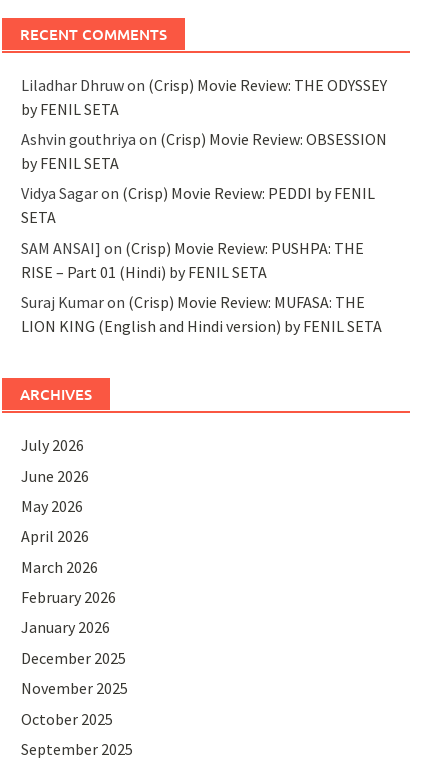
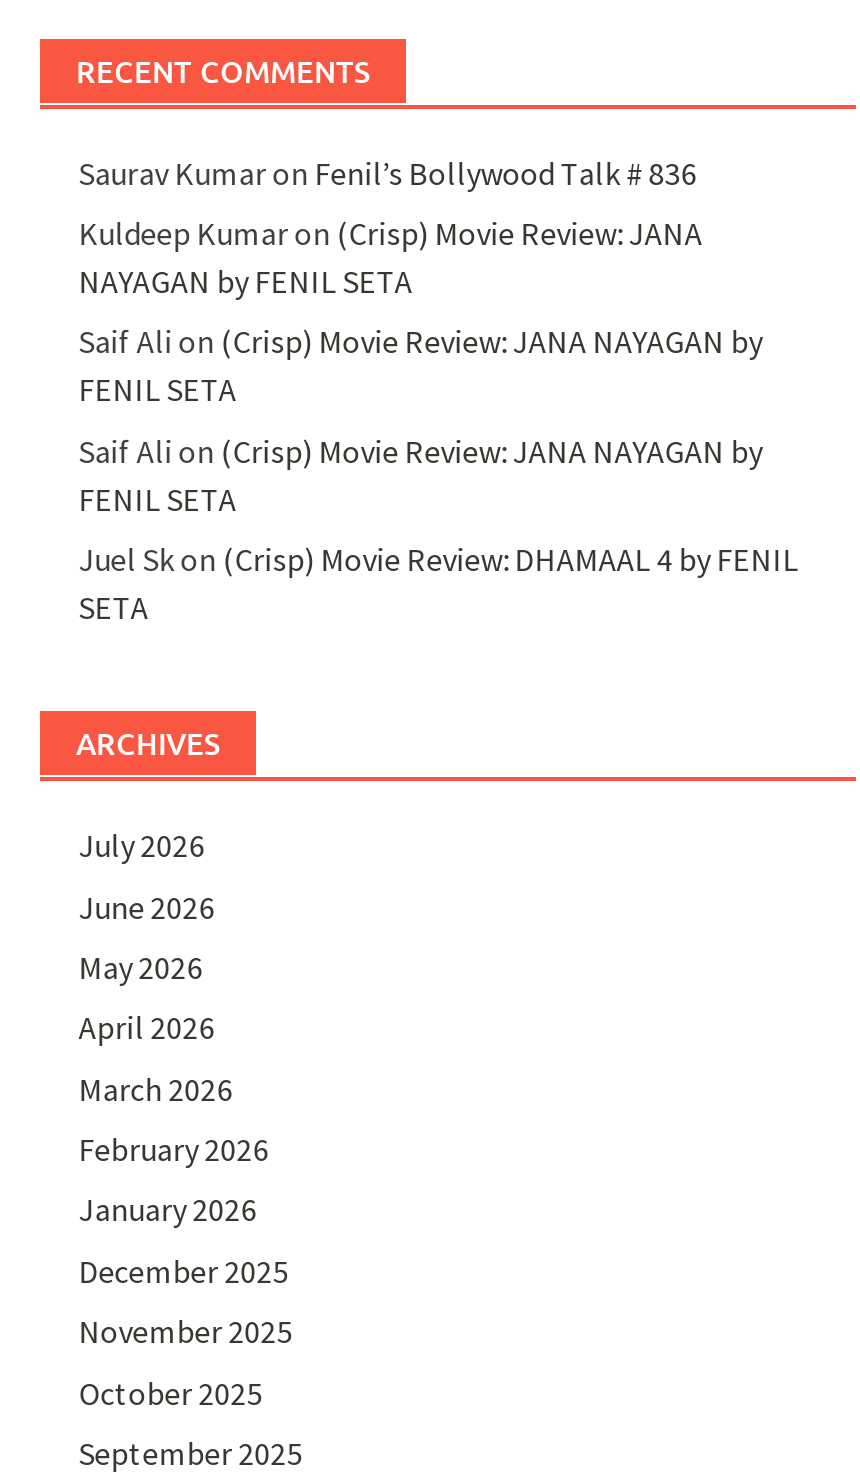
- Liladhar Dhruw on (Crisp) Movie Review: THE ODYSSEY
- by FENIL SETA
- Ashvin gouthriya on (Crisp) Movie Review: OBSESSION
- by FENIL SETA
- Vidya Sagar on (Crisp) Movie Review: PEDDI by FENIL
+ Saurav Kumar on Fenil’s Bollywood Talk # 836
+ Kuldeep Kumar on (Crisp) Movie Review: JANA
+ NAYAGAN by FENIL SETA
+ Saif Ali on (Crisp) Movie Review: JANA NAYAGAN by
+ FENIL SETA
+ Saif Ali on (Crisp) Movie Review: JANA NAYAGAN by
+ FENIL SETA
+ Juel Sk on (Crisp) Movie Review: DHAMAAL 4 by FENIL

moved down: SETA

- SAM ANSAI] on (Crisp) Movie Review: PUSHPA: THE
- RISE – Part 01 (Hindi) by FENIL SETA
- Suraj Kumar on (Crisp) Movie Review: MUFASA: THE
- LION KING (English and Hindi version) by FENIL SETA
